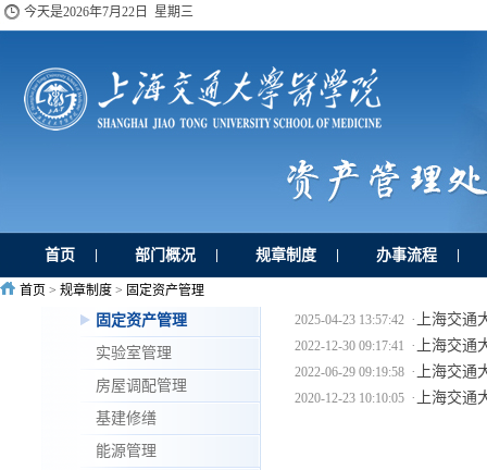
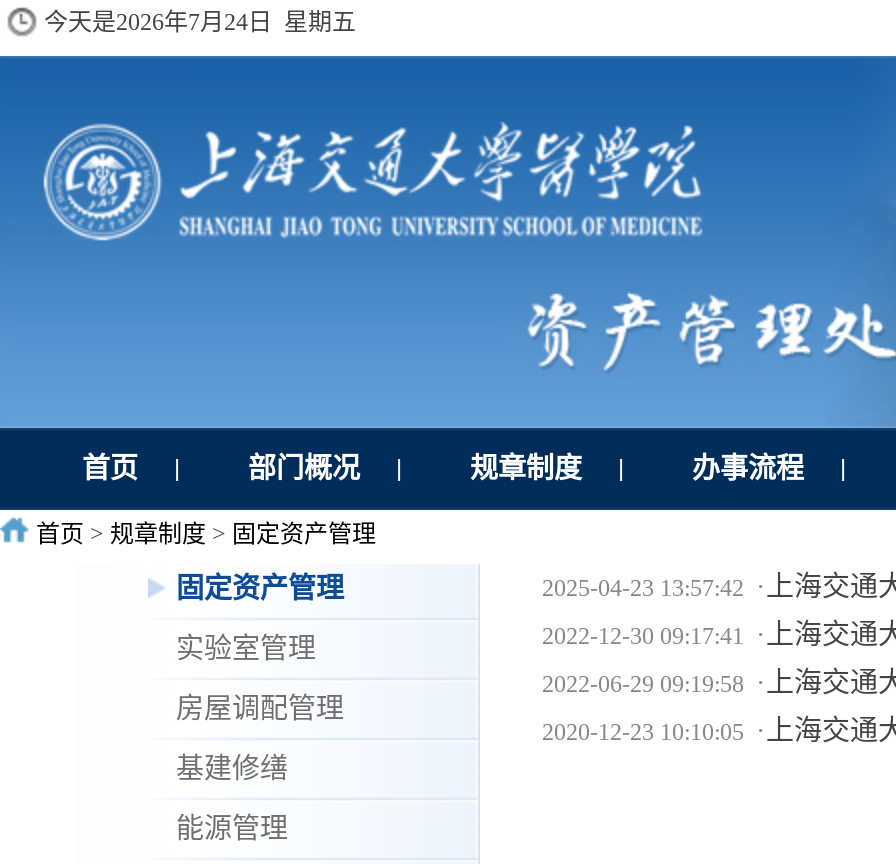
- 今天是2026年7月22日 星期三
+ 今天是2026年7月24日 星期五
